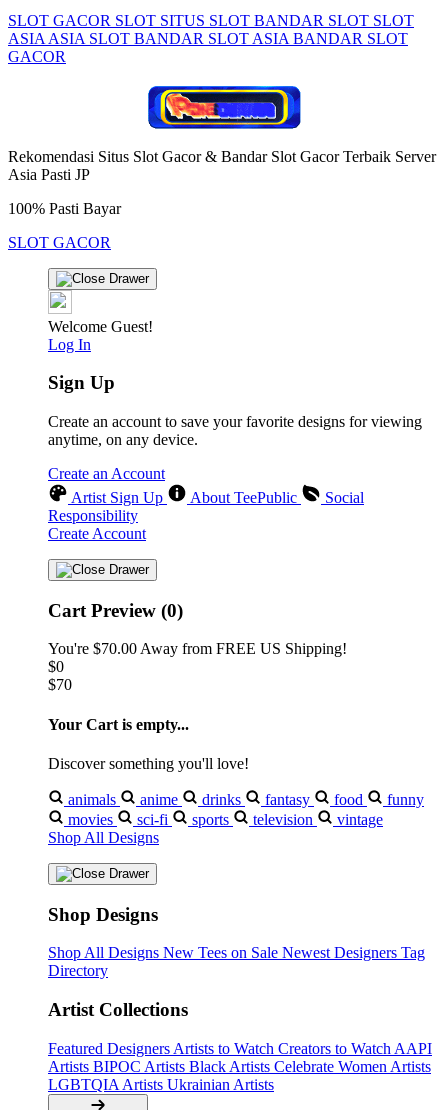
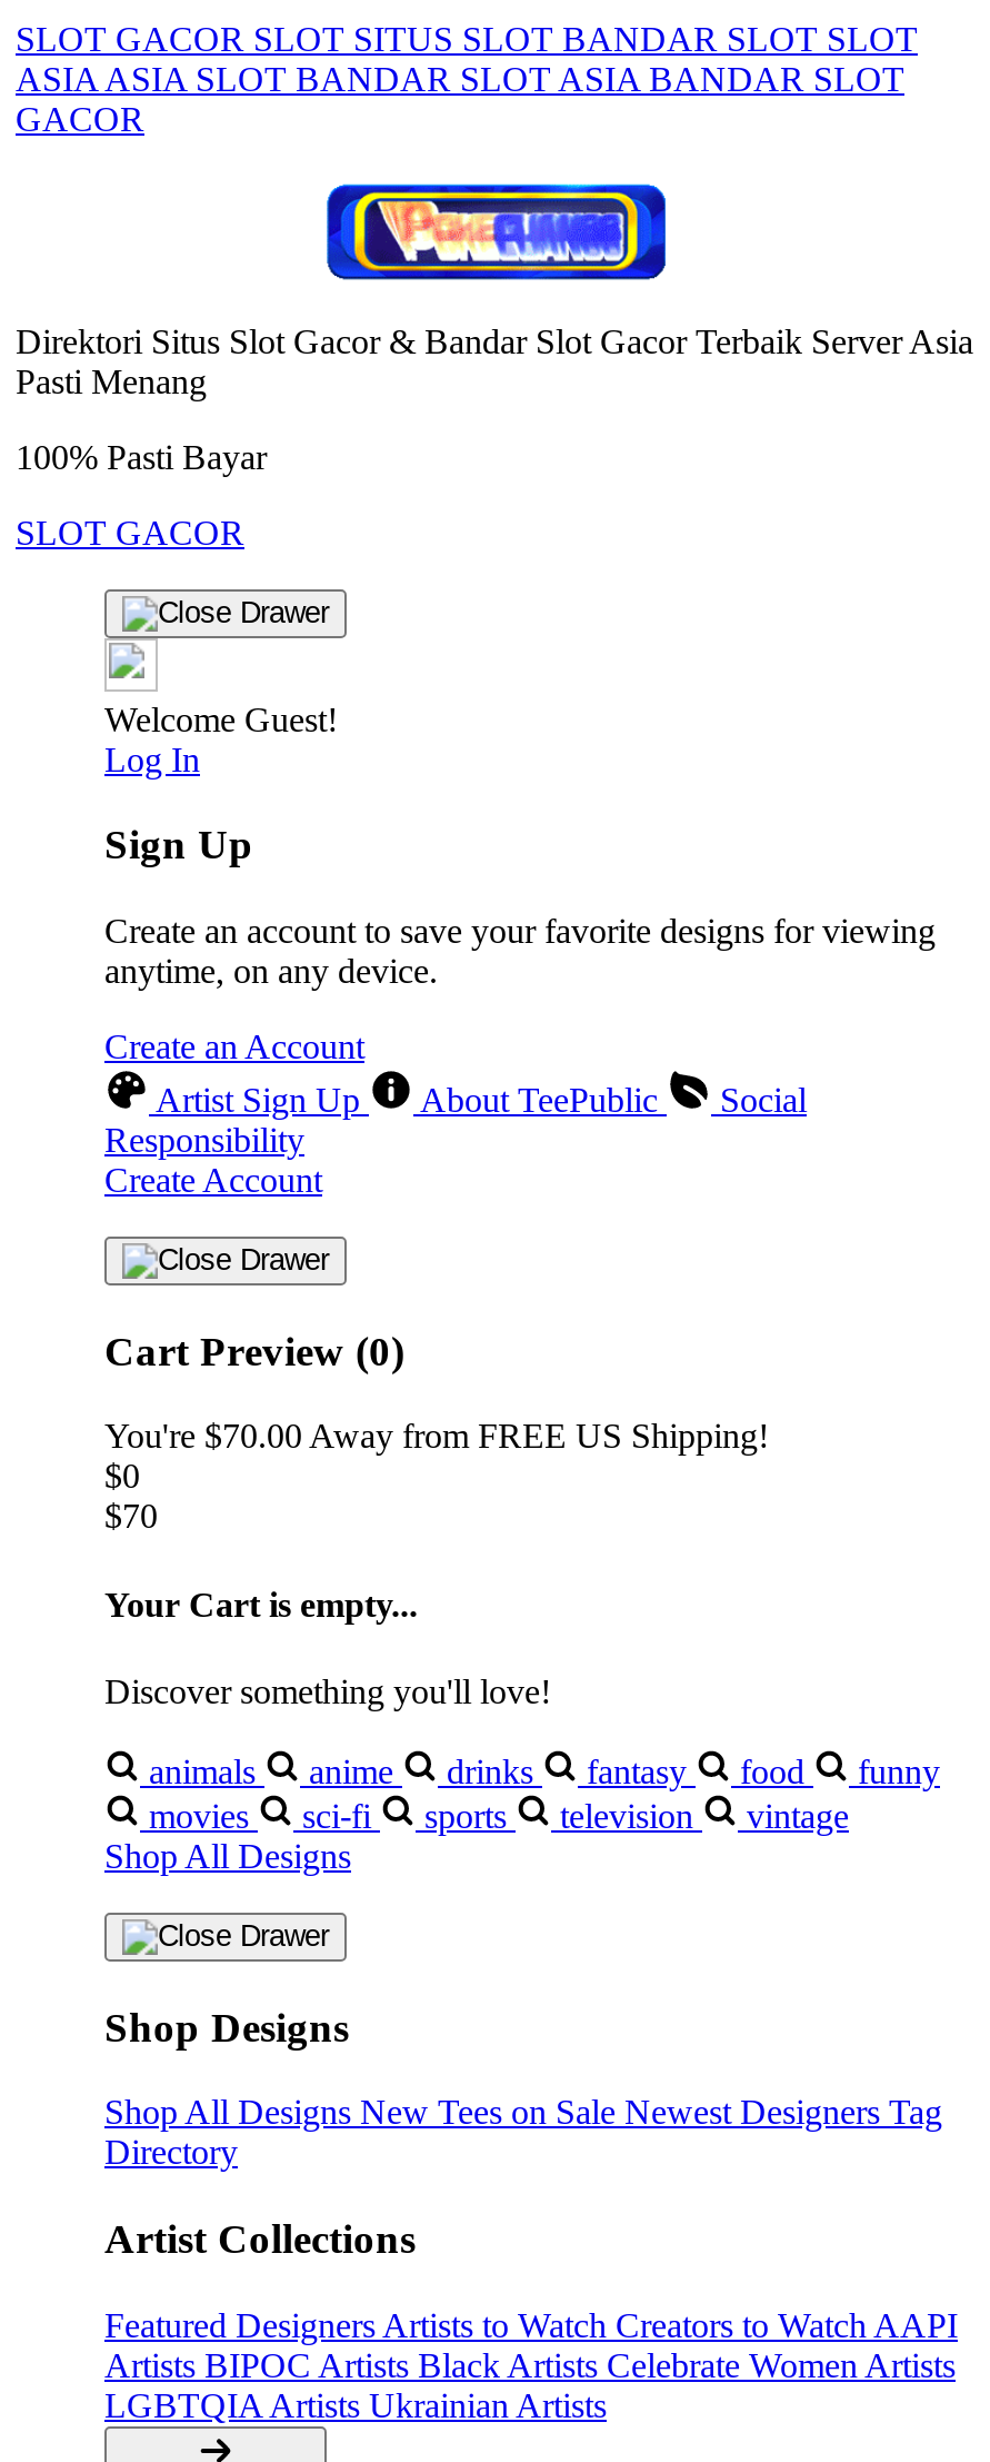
- [image]
- Rekomendasi Situs Slot Gacor & Bandar Slot Gacor Terbaik Server
- Asia Pasti JP
+ [image]
+ Direktori Situs Slot Gacor & Bandar Slot Gacor Terbaik Server Asia
+ Pasti Menang
